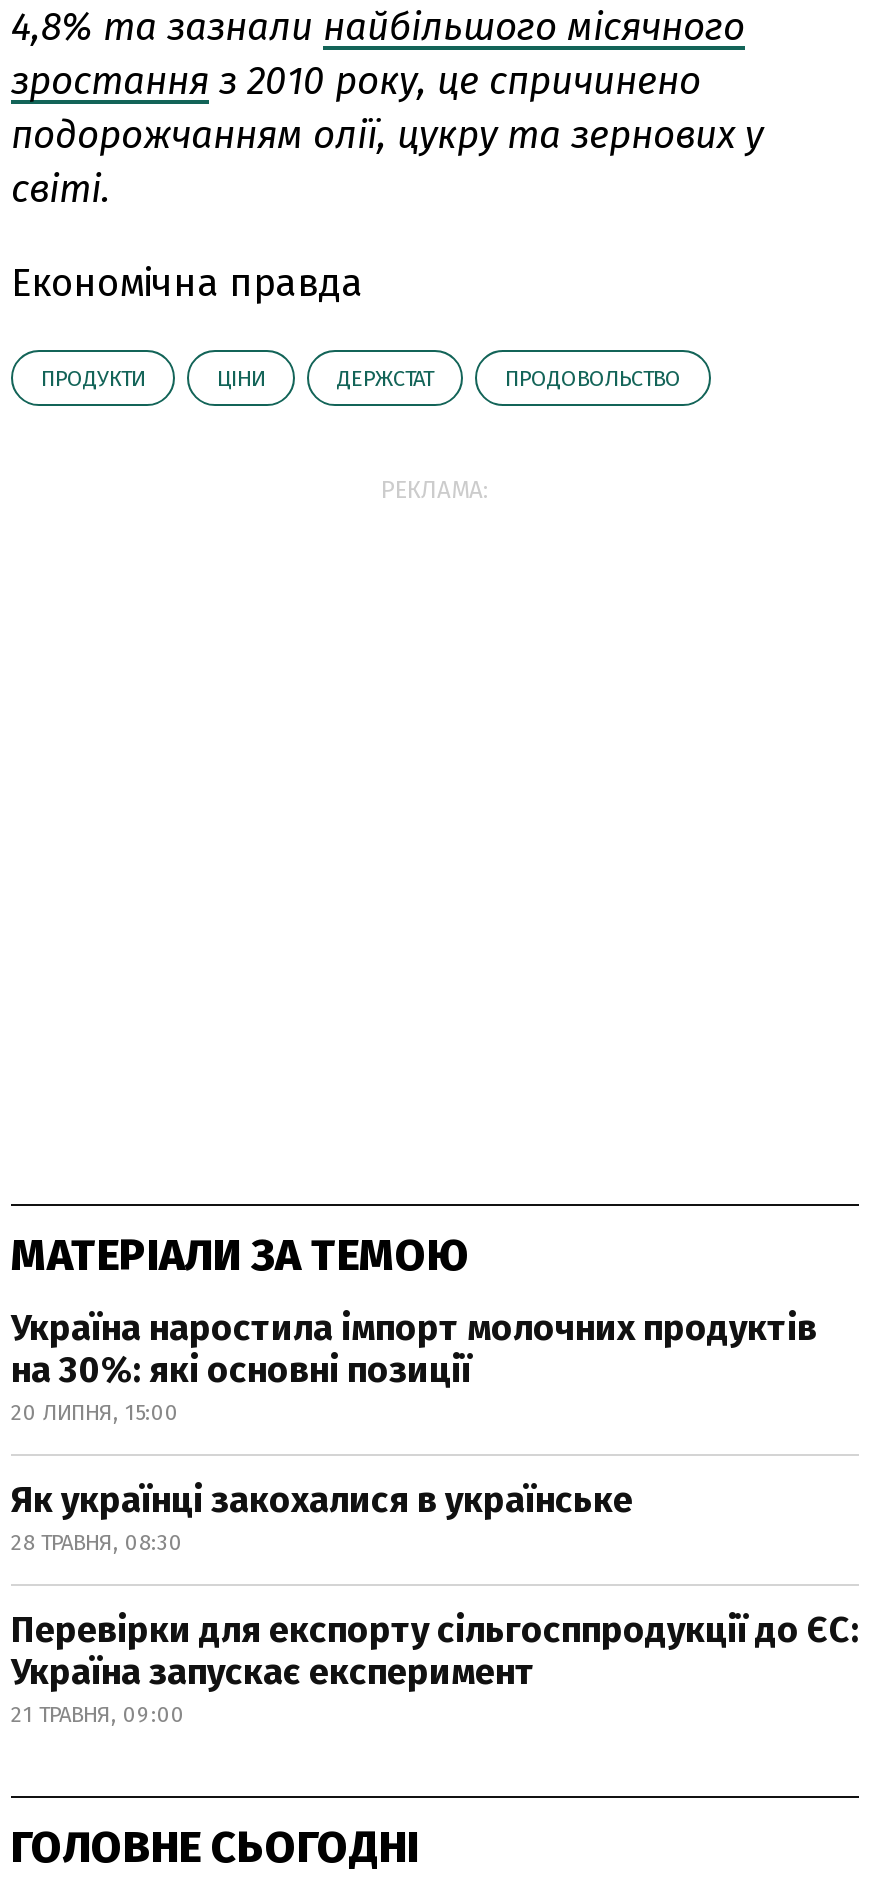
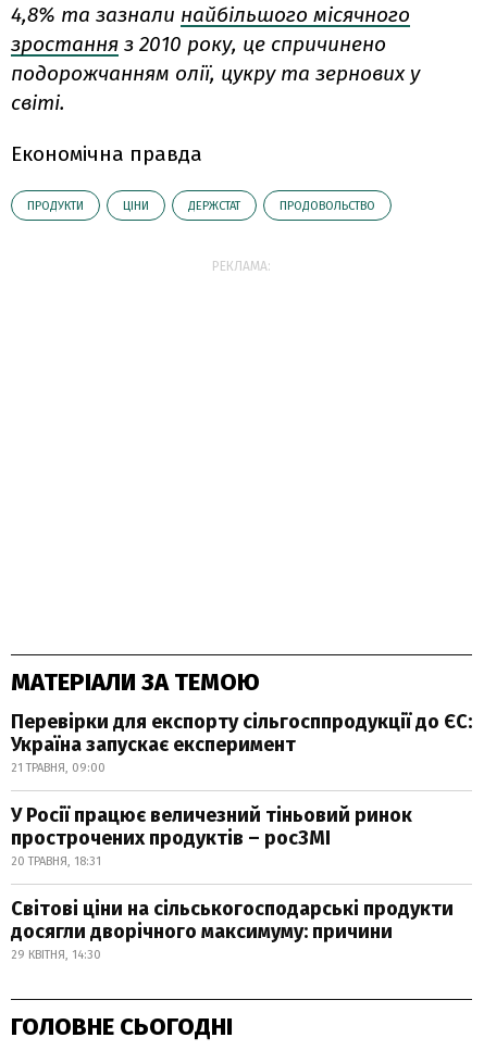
- Україна наростила імпорт молочних продуктів
- на 30%: які основні позиції
- 20 ЛИПНЯ, 15:00
- Як українці закохалися в українське
- 28 ТРАВНЯ, 08:30

moved up: Перевірки для експорту сільгосппродукції до ЄС: | Україна запускає експеримент | 21 ТРАВНЯ, 09:00

+ У Росії працює величезний тіньовий ринок
+ прострочених продуктів – росЗМІ
+ 20 ТРАВНЯ, 18:31
+ Світові ціни на сільськогосподарські продукти
+ досягли дворічного максимуму: причини
+ 29 КВІТНЯ, 14:30
